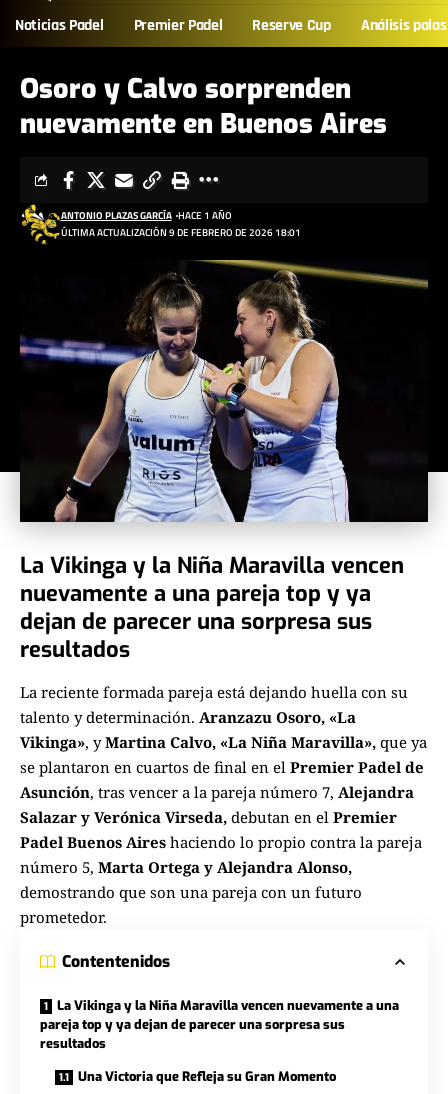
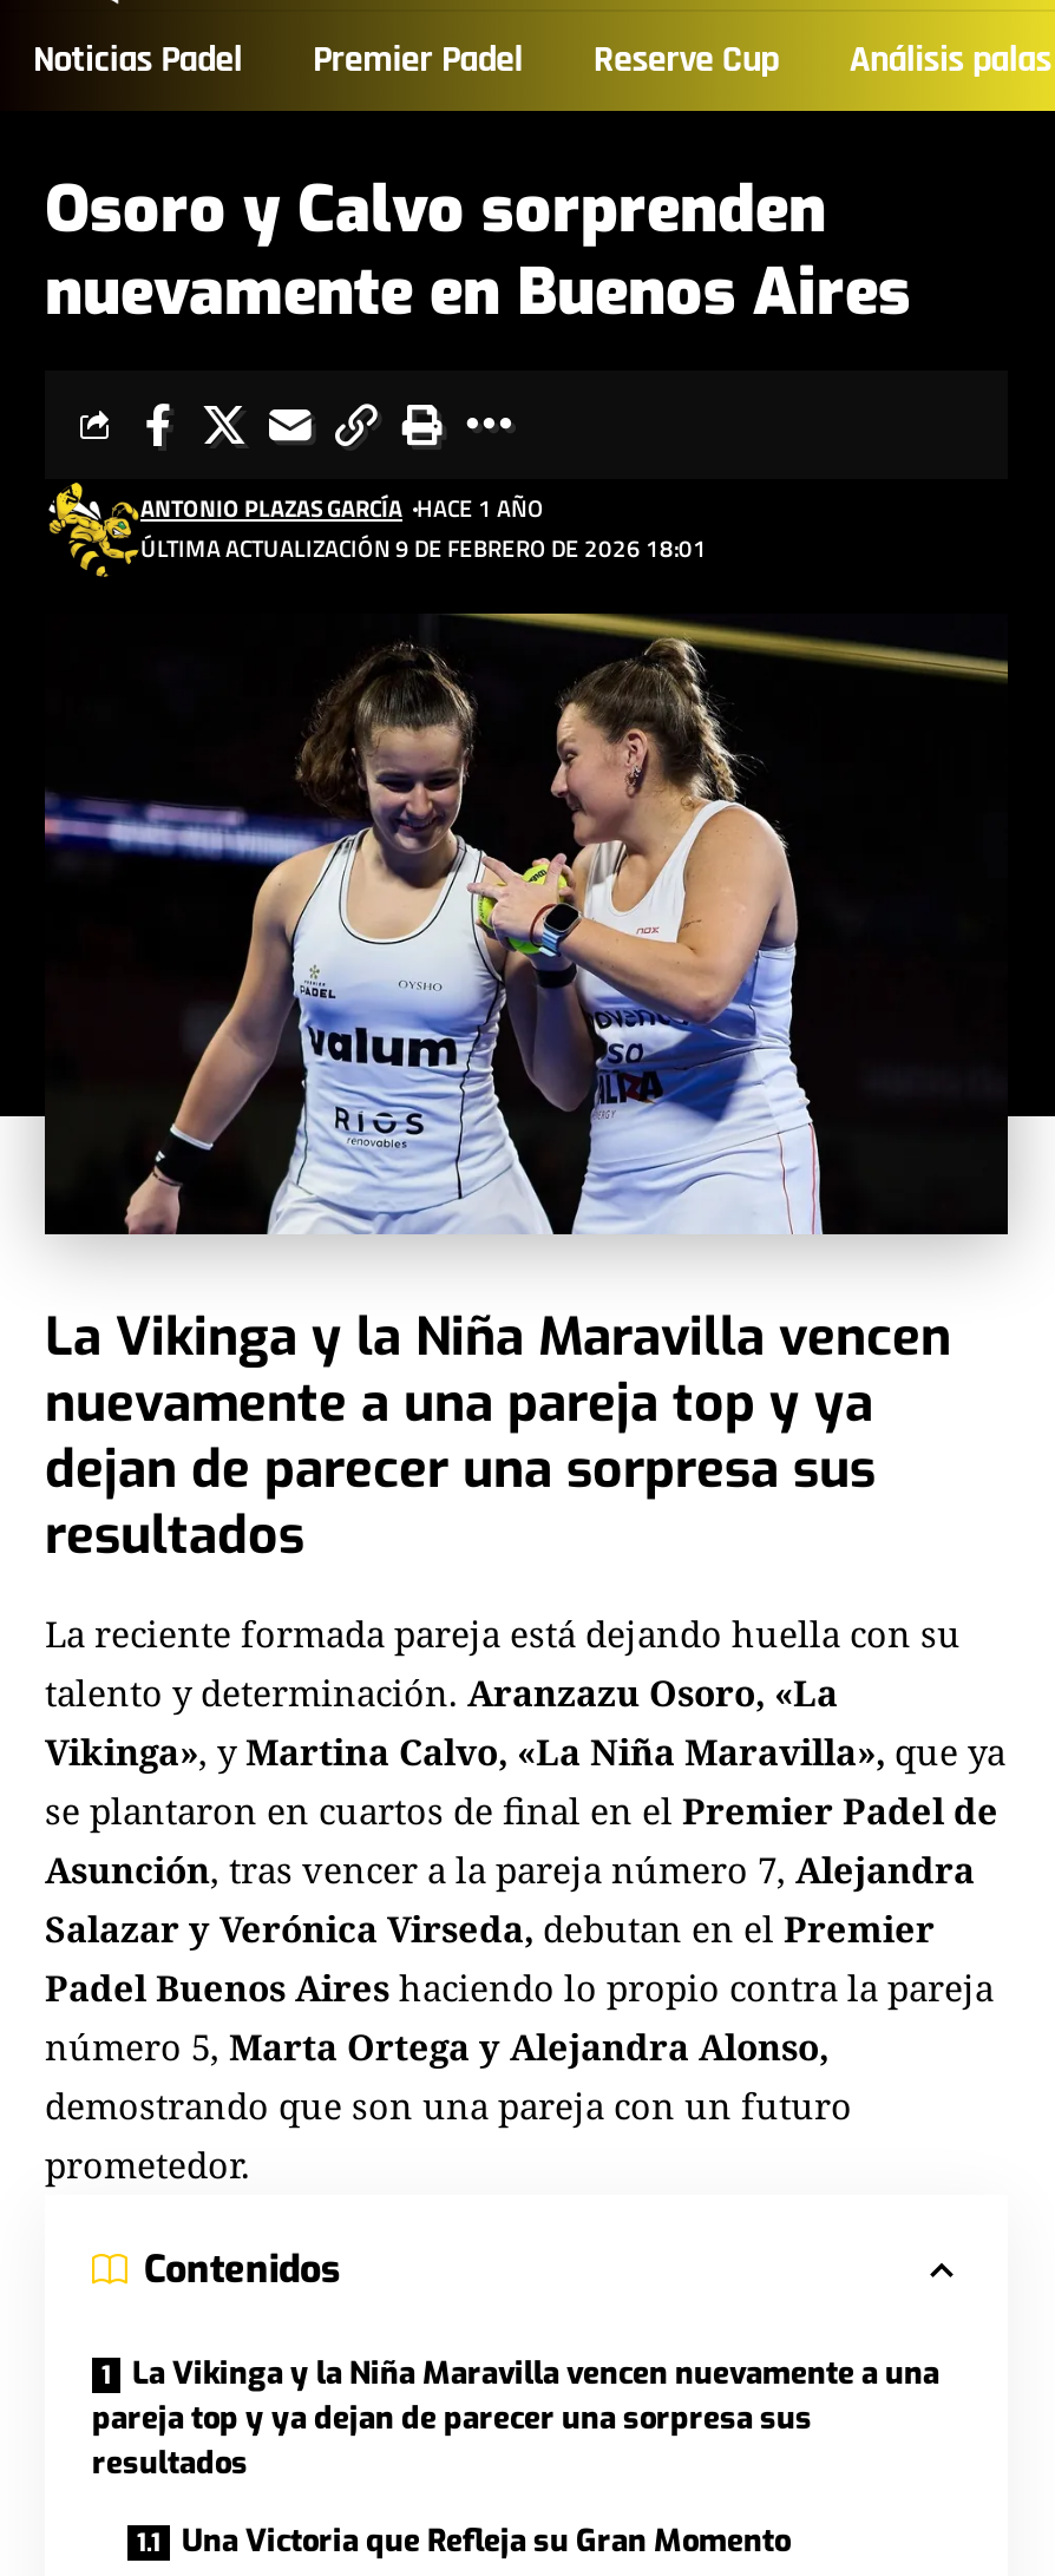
- Contentenidos
+ Contenidos
